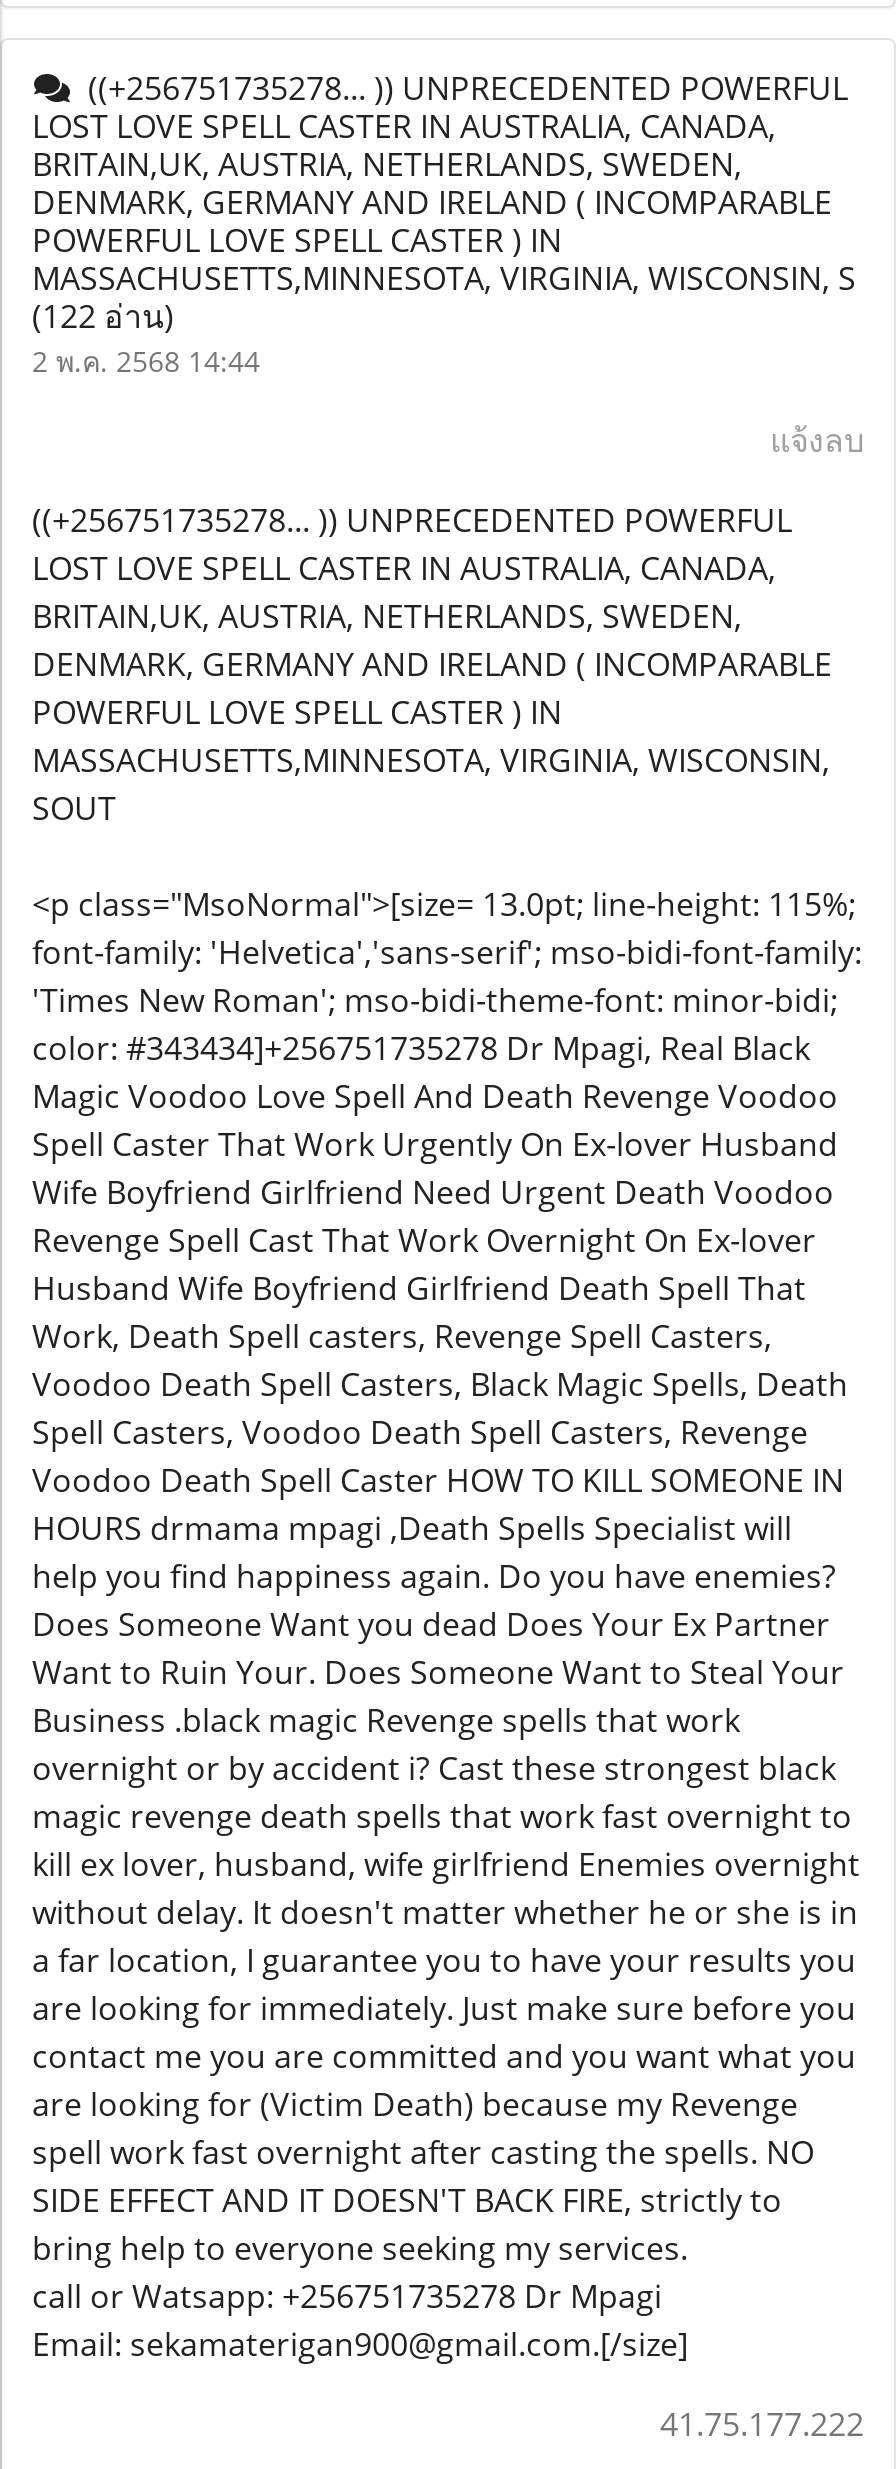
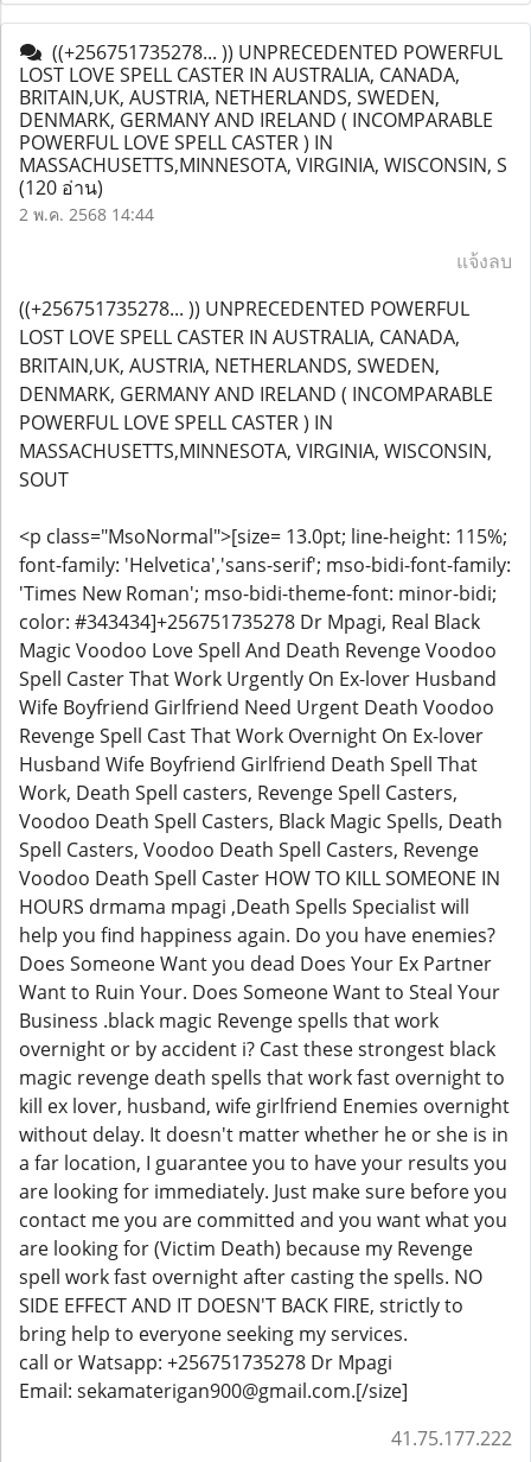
- (122 อ่าน)
+ (120 อ่าน)
